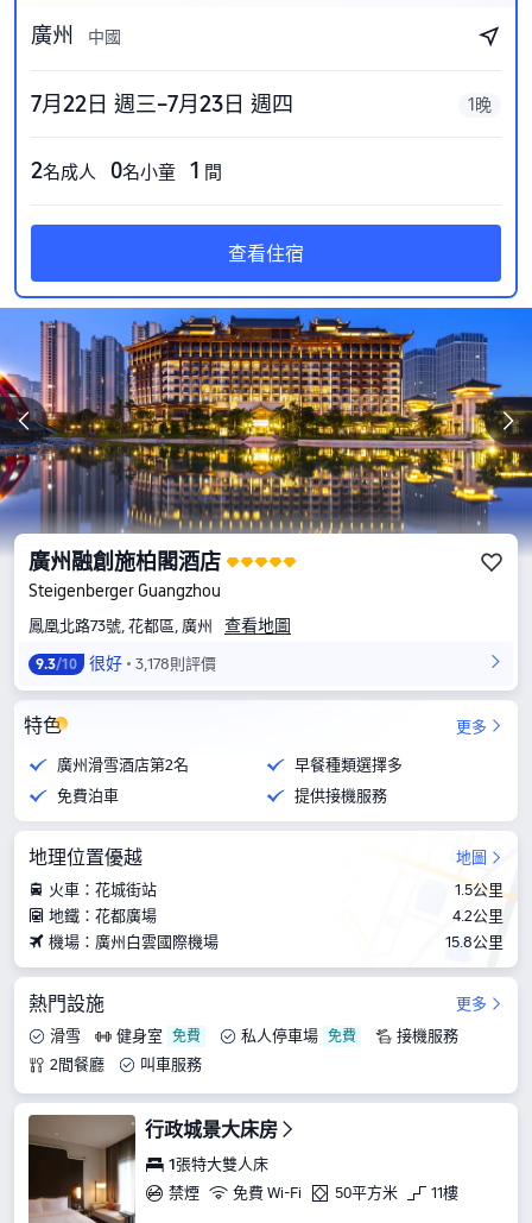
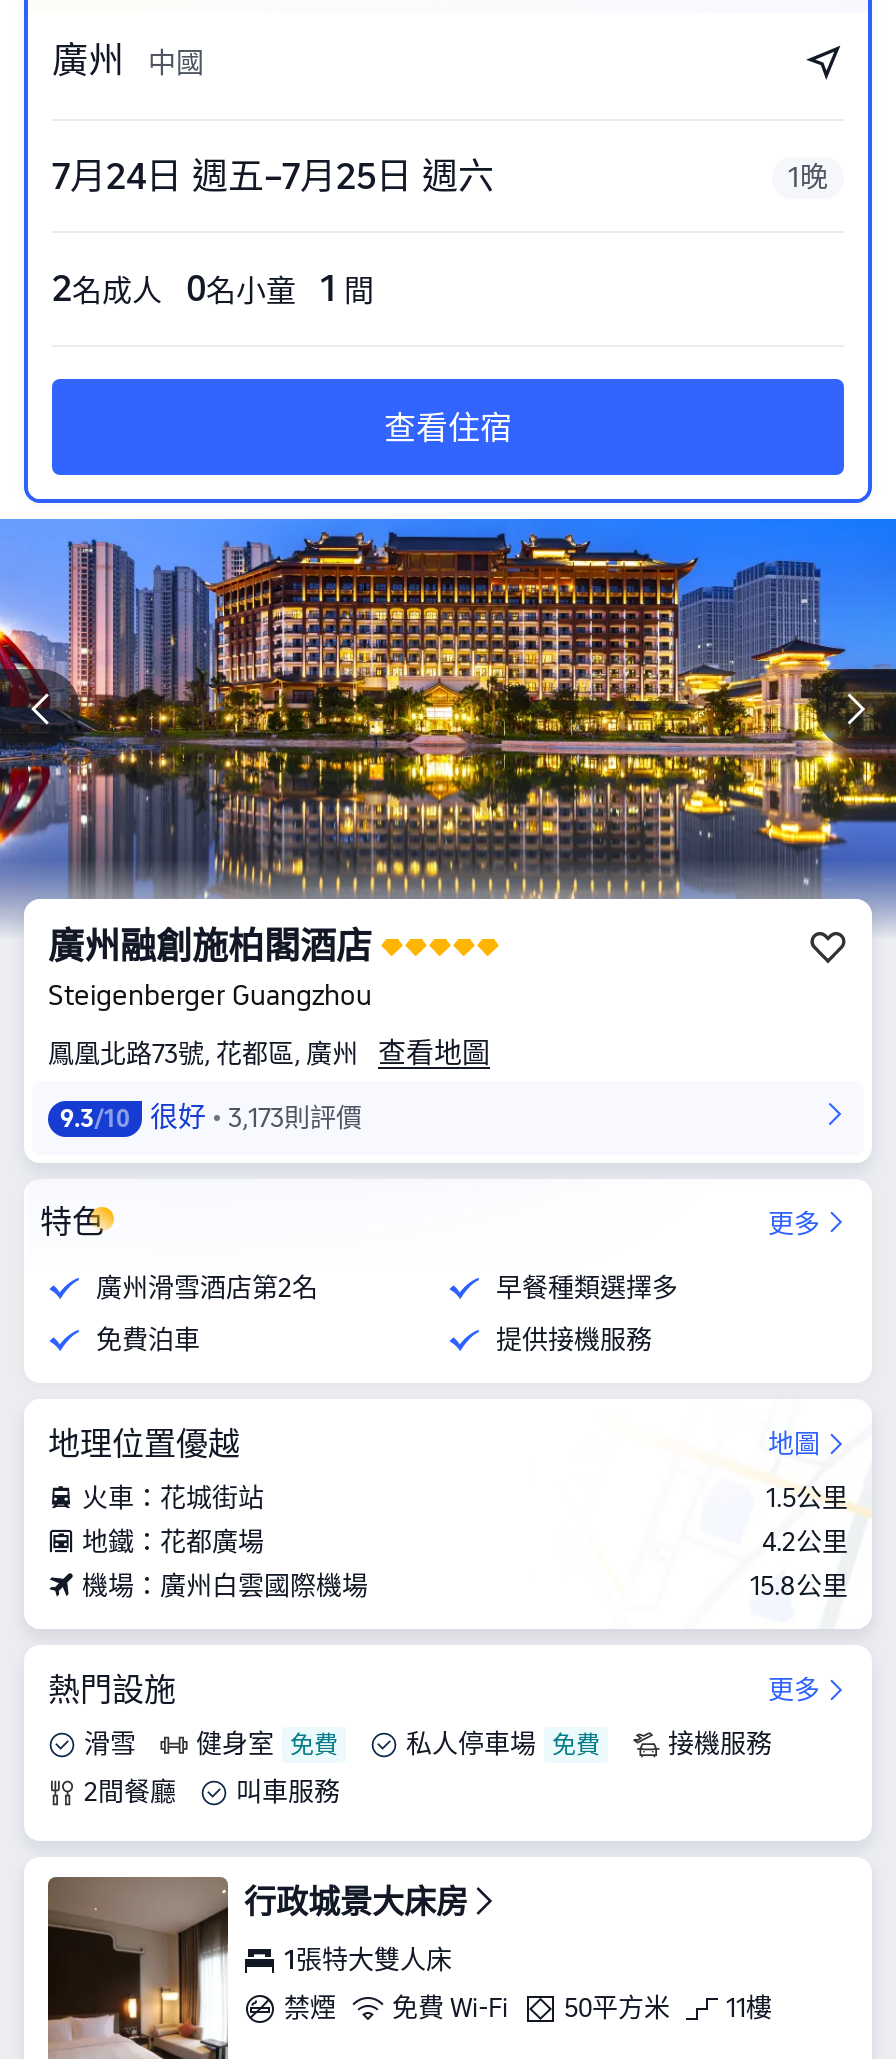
- 7月22日 週三–7月23日 週四
+ 7月24日 週五–7月25日 週六

- 9.3/10 很好 3,178則評價
+ 9.3/10 很好 3,173則評價
